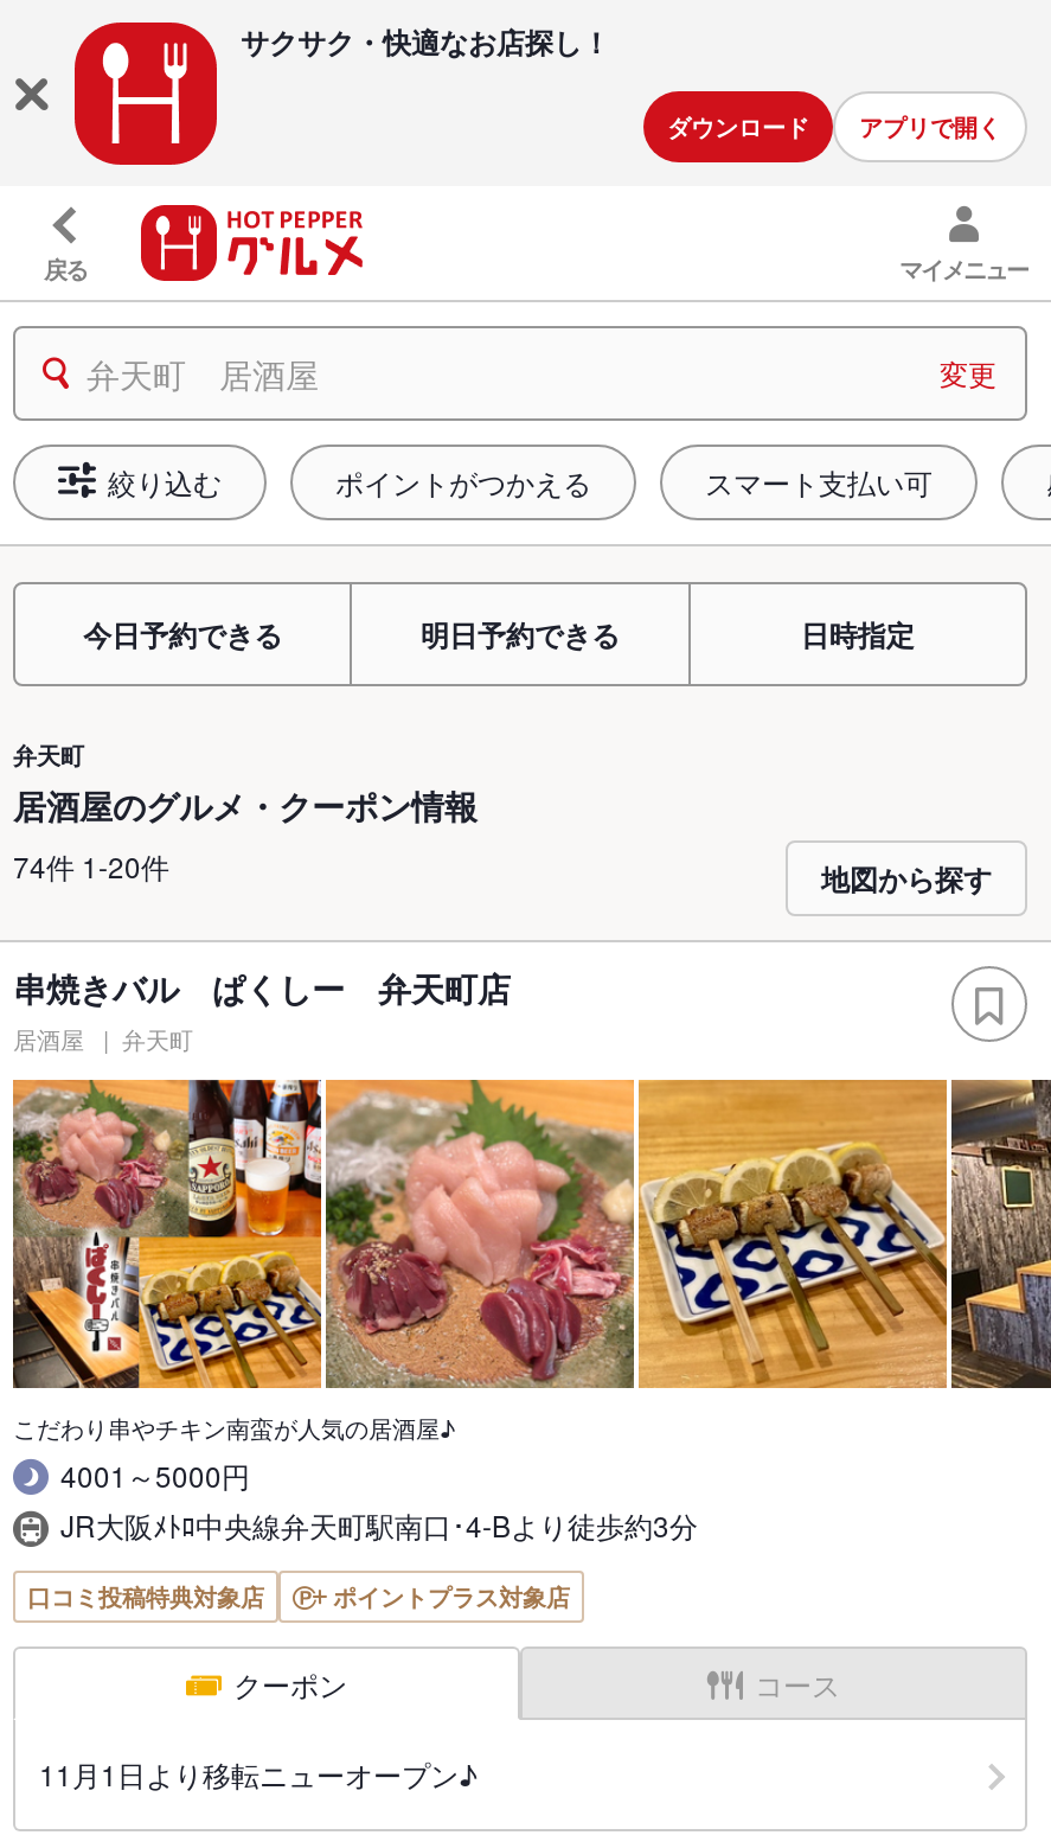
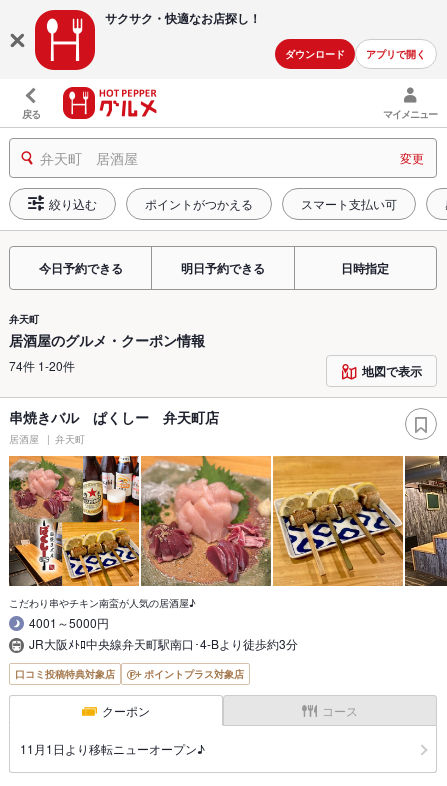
- 地図から探す
+ 地図で表示
